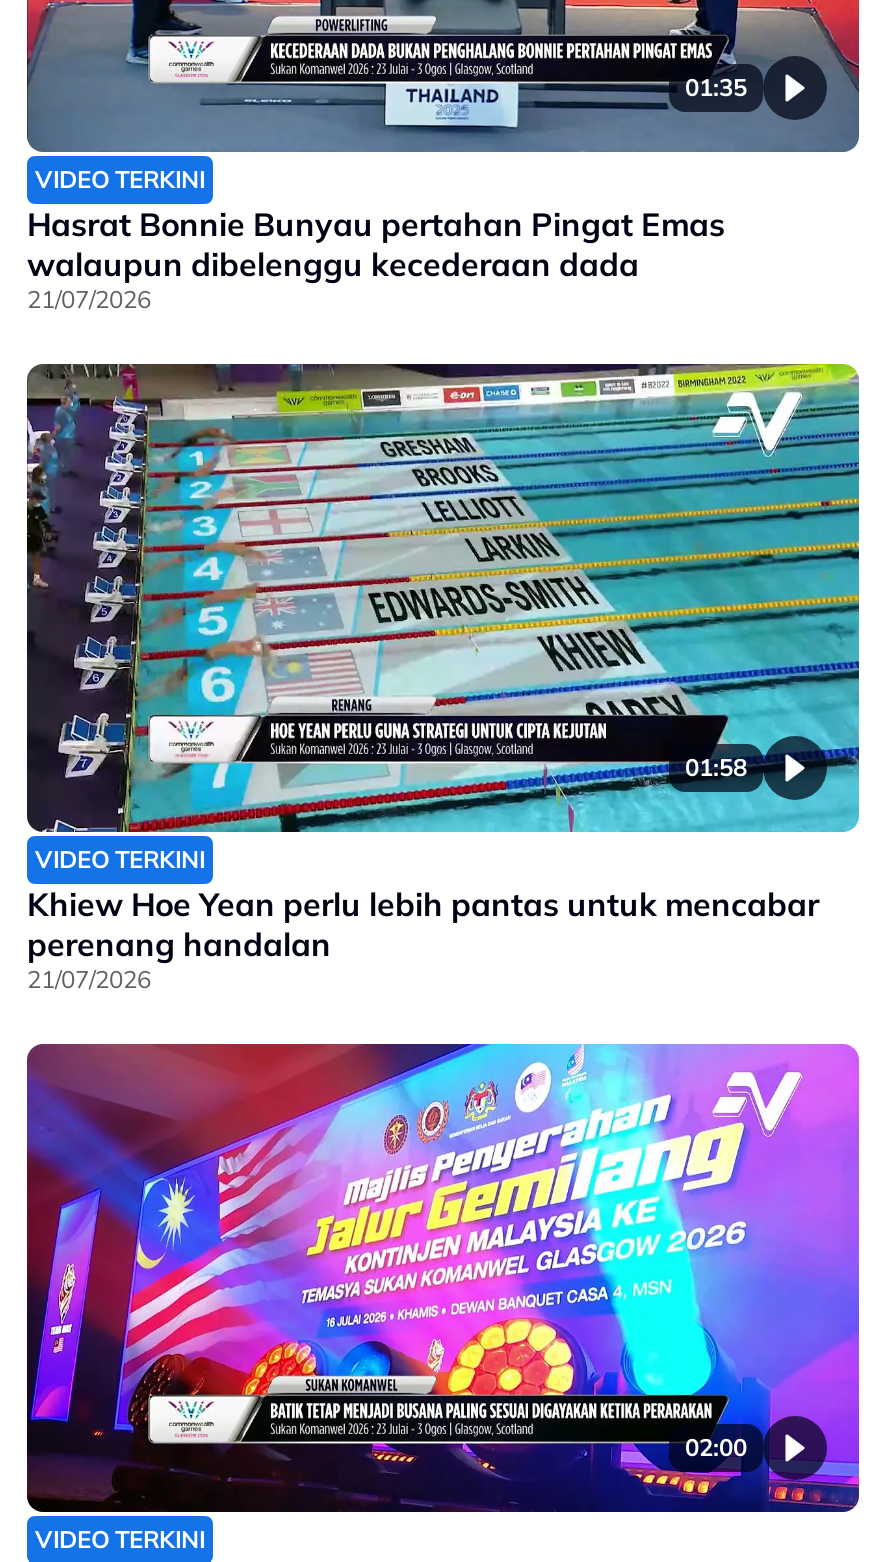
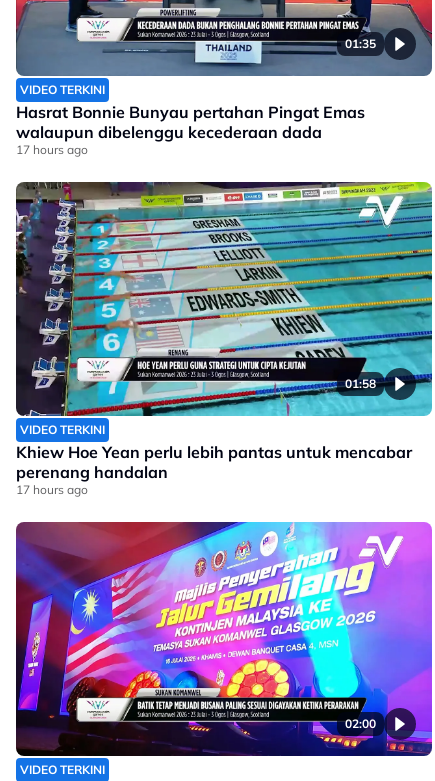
- 21/07/2026
+ 17 hours ago

- 21/07/2026
+ 17 hours ago
